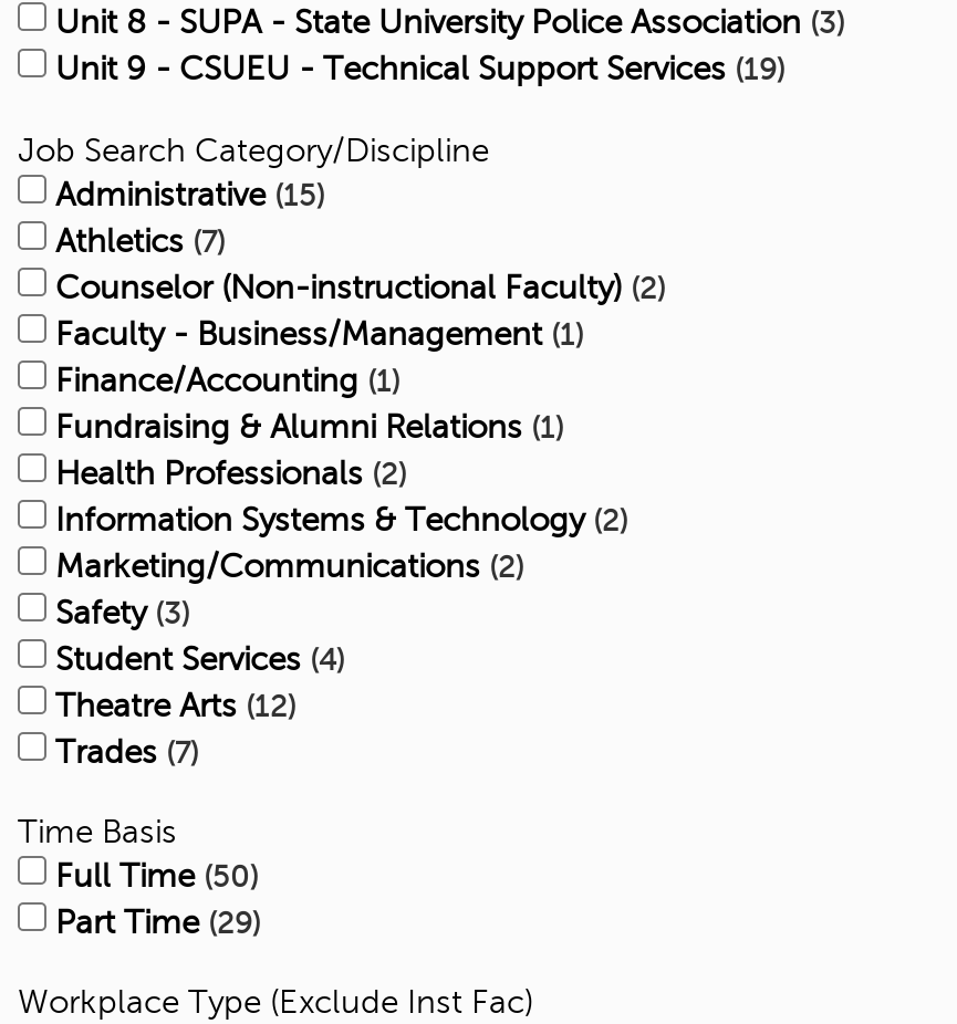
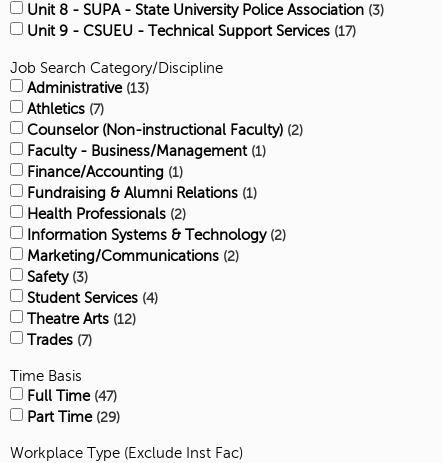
- Unit 9 - CSUEU - Technical Support Services 19
+ Unit 9 - CSUEU - Technical Support Services 17

- Administrative 15
+ Administrative 13

- Full Time 50
+ Full Time 47
